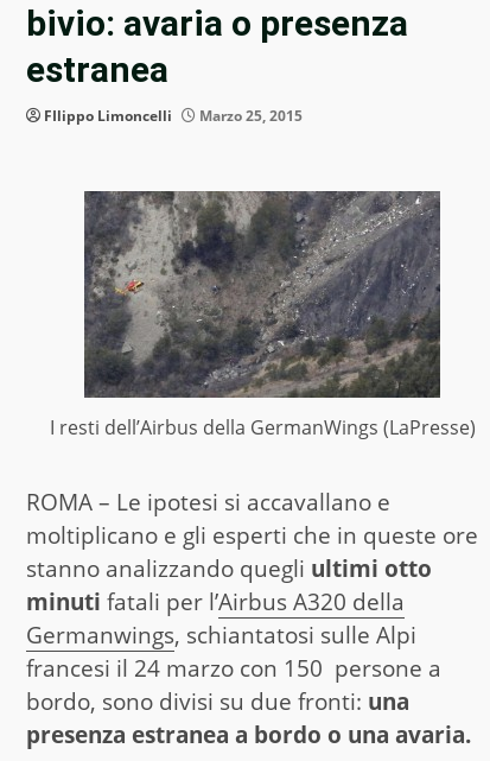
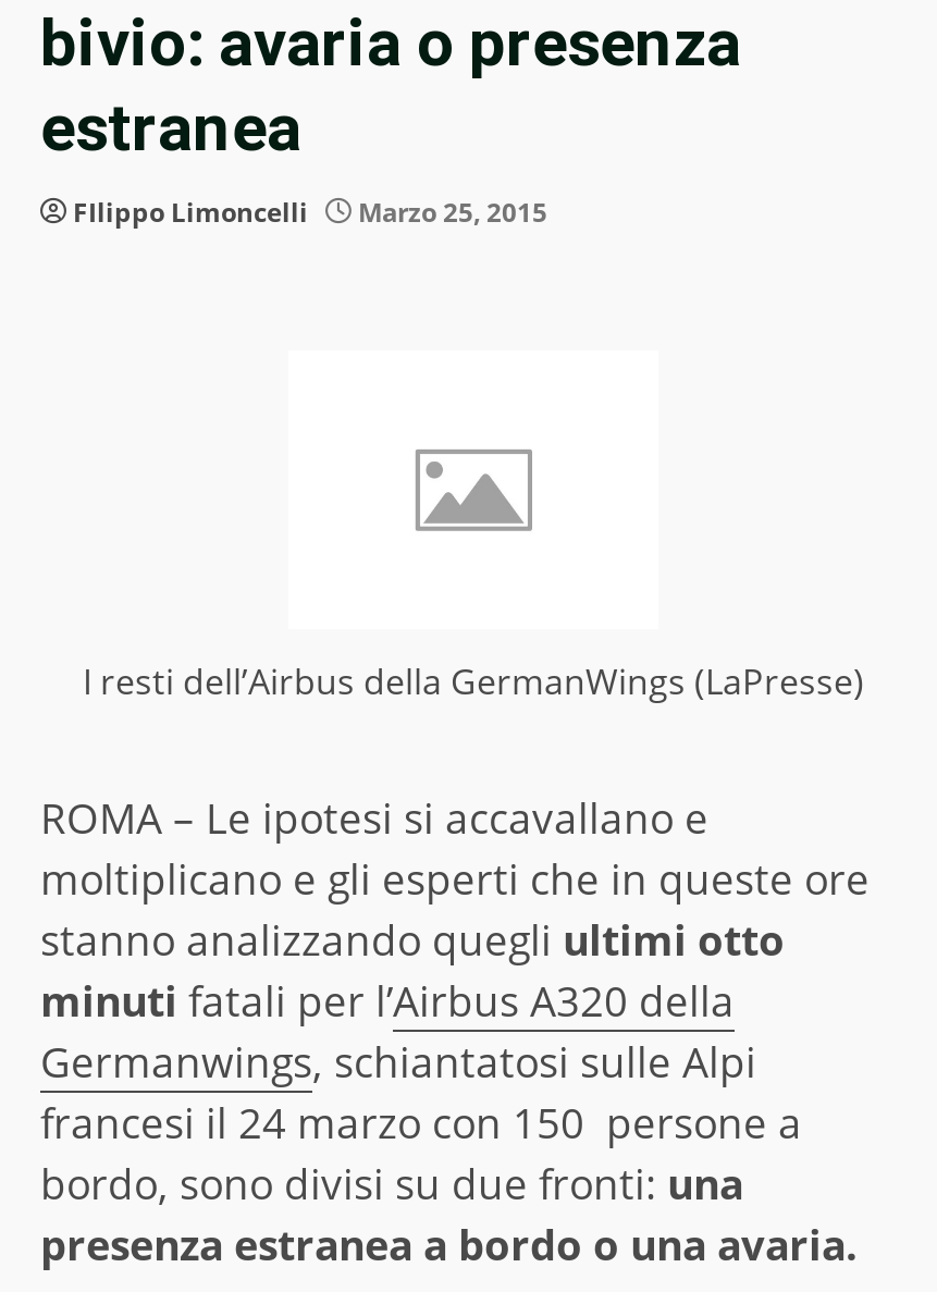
- [image]
